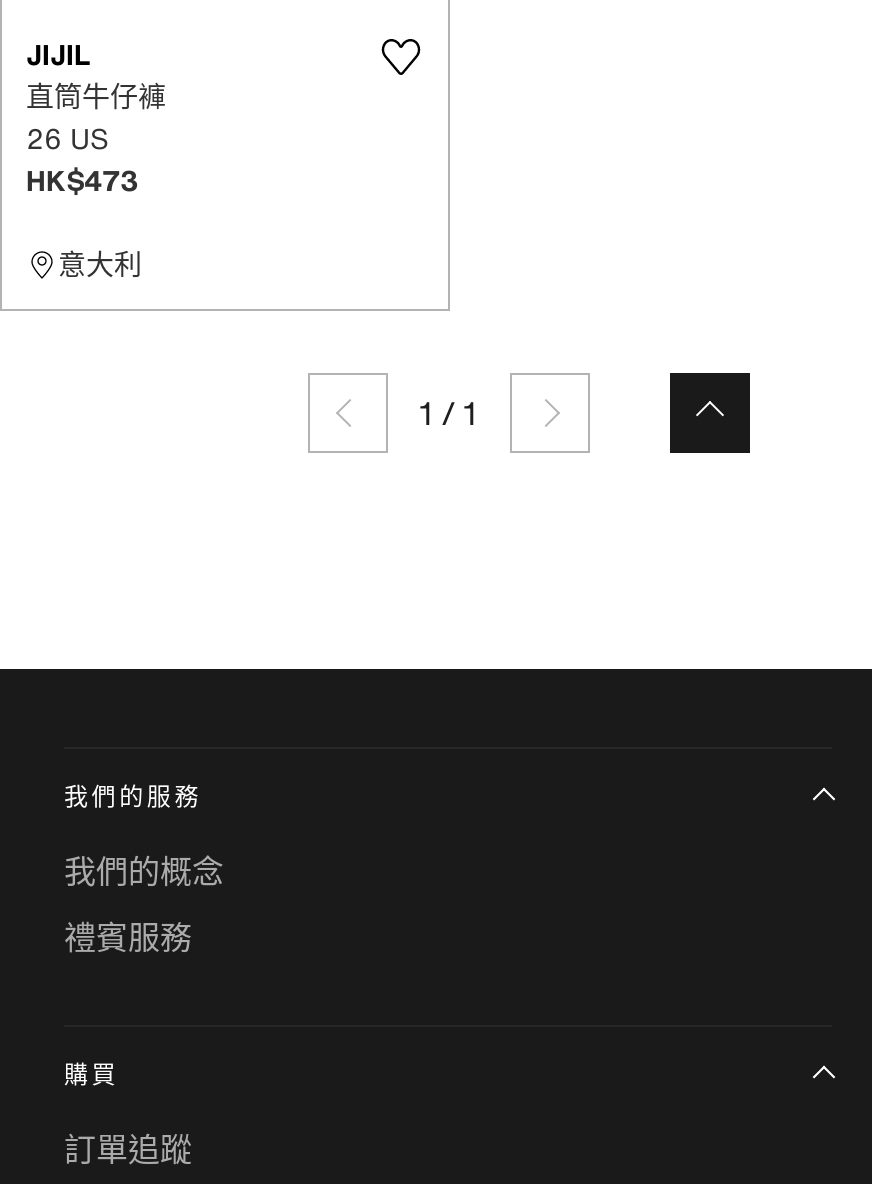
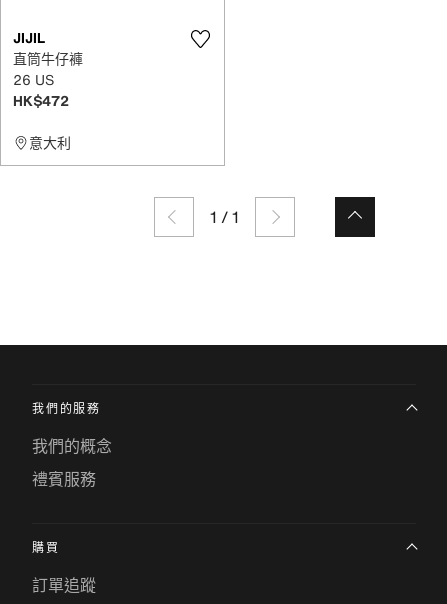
- HK$473
+ HK$472
